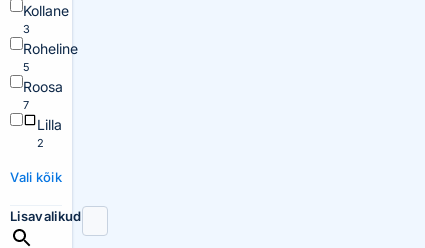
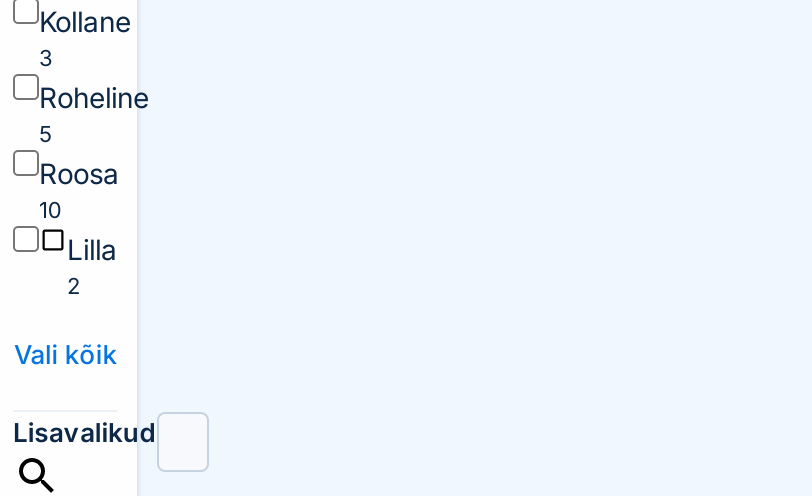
- 7
+ 10
